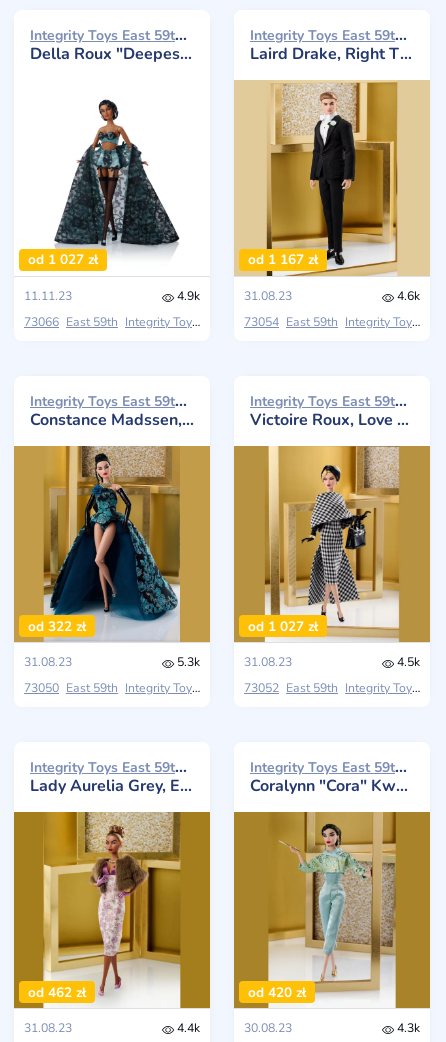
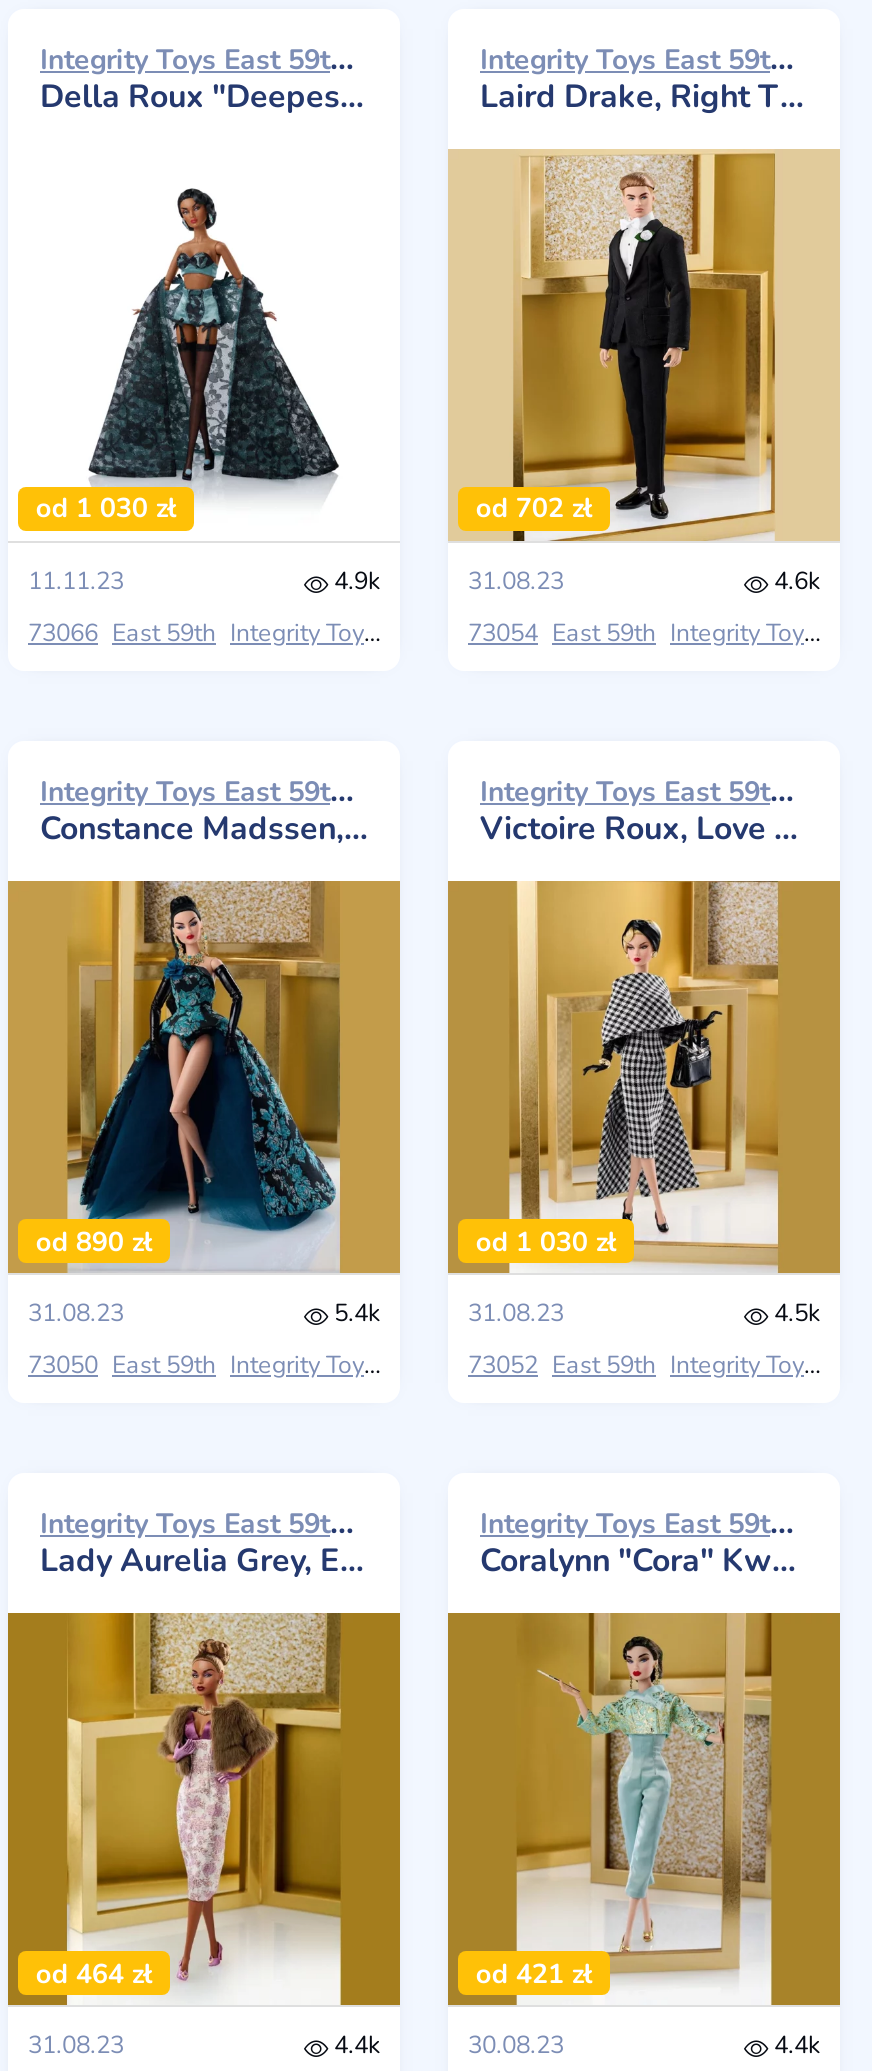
- od 1 027 zł
+ od 1 030 zł

- od 1 167 zł
+ od 702 zł

- od 322 zł
+ od 890 zł

- od 1 027 zł
+ od 1 030 zł

- 5.3k
+ 5.4k

- od 462 zł
+ od 464 zł

- od 420 zł
+ od 421 zł

- 4.3k
+ 4.4k
